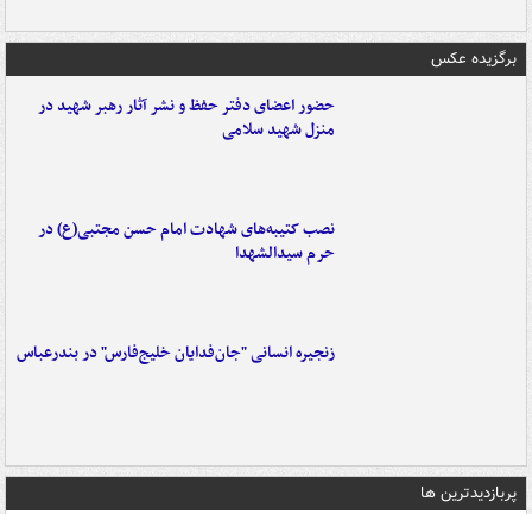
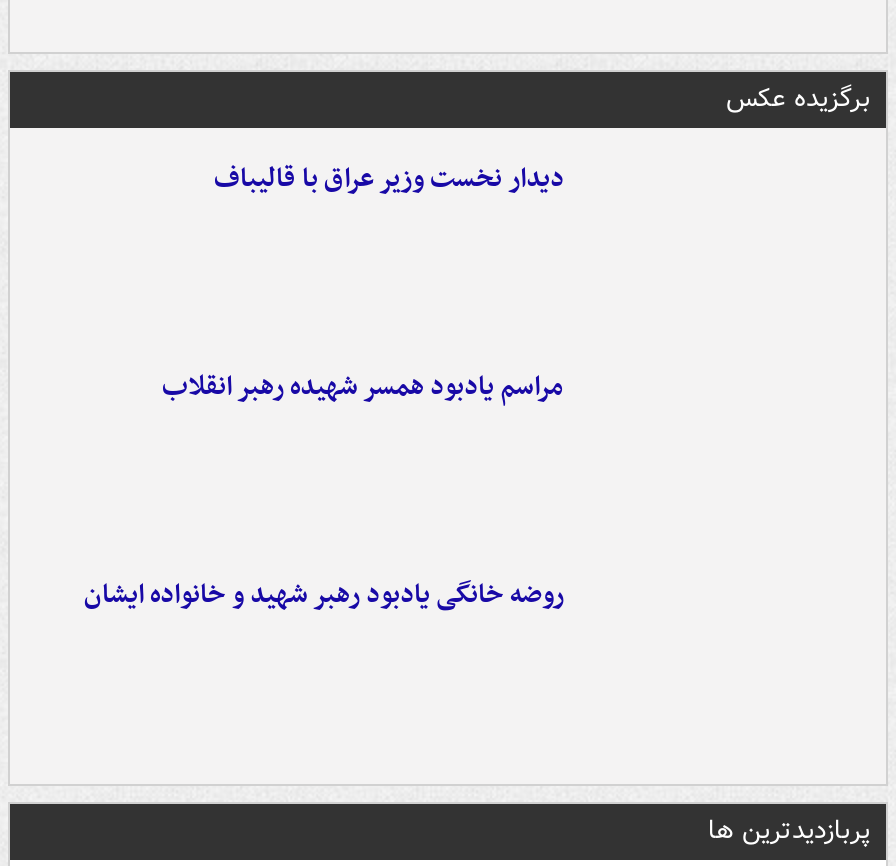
- حضور اعضای دفتر حفظ و نشر آثار رهبر شهید در
- منزل شهید سلامی
+ دیدار نخست وزیر عراق با قالیباف

- نصب کتیبه‌های شهادت امام حسن مجتبی(ع) در
- حرم سیدالشهدا
+ مراسم یادبود همسر شهیده رهبر انقلاب

- زنجیره انسانی "جان‌فدایان خلیج‌فارس" در بندرعباس
+ روضه خانگی یادبود رهبر شهید و خانواده ایشان
